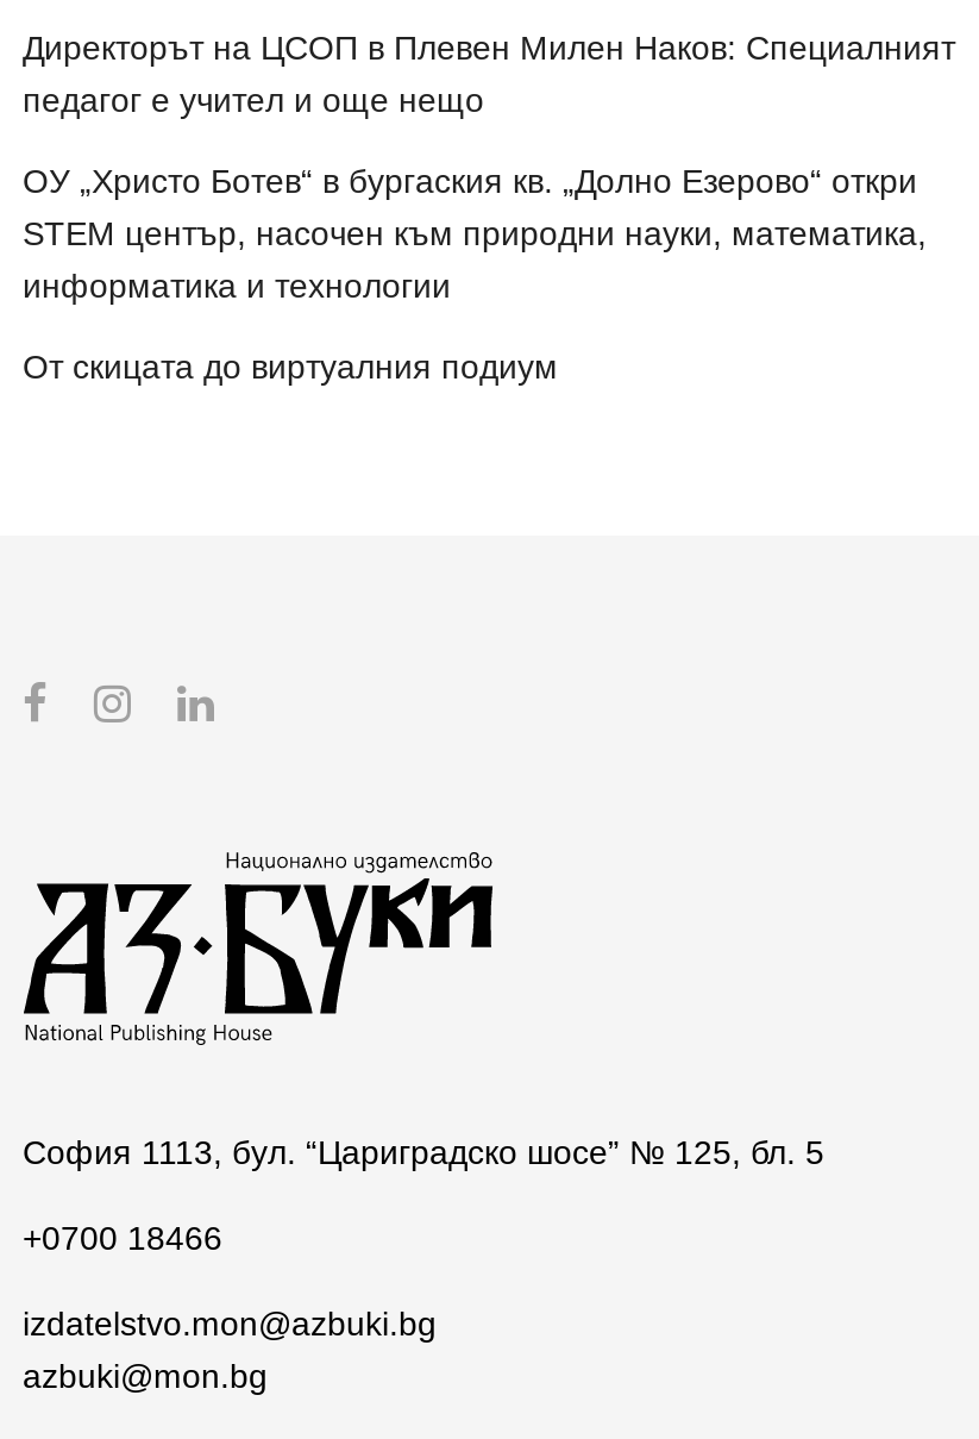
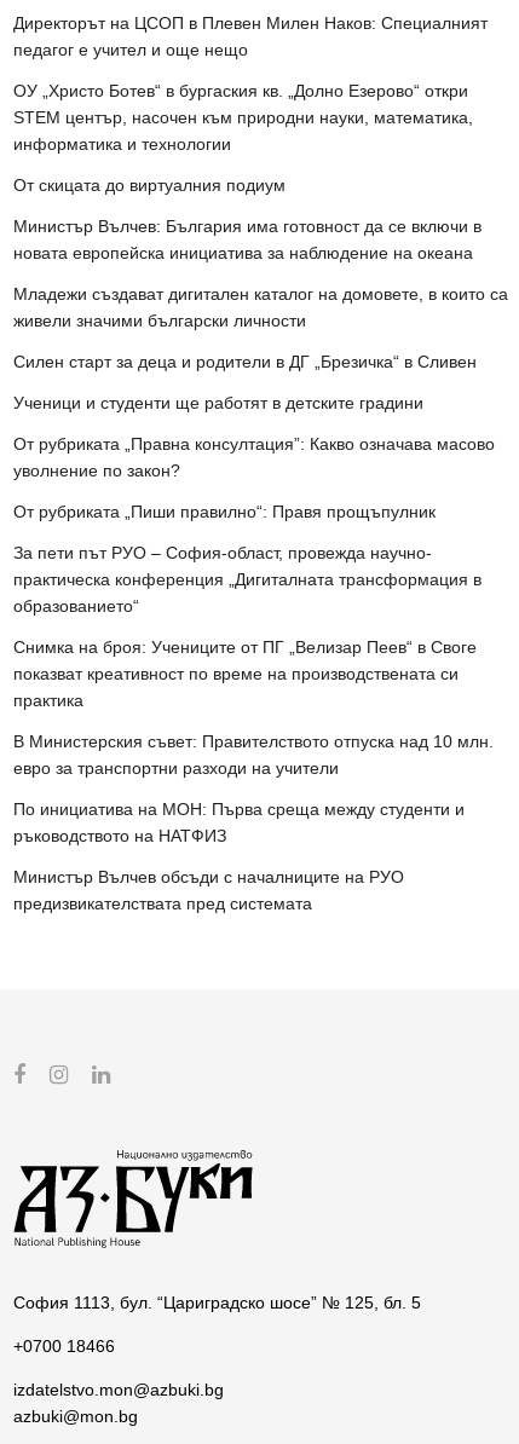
+ Министър Вълчев: България има готовност да се включи в
+ новата европейска инициатива за наблюдение на океана
+ Младежи създават дигитален каталог на домовете, в които са
+ живели значими български личности
+ Силен старт за деца и родители в ДГ „Брезичка“ в Сливен
+ Ученици и студенти ще работят в детските градини
+ От рубриката „Правна консултация”: Какво означава масово
+ уволнение по закон?
+ От рубриката „Пиши правилно“: Правя прощъпулник
+ За пети път РУО – София-област, провежда научно-
+ практическа конференция „Дигиталната трансформация в
+ образованието“
+ Снимка на броя: Учениците от ПГ „Велизар Пеев“ в Своге
+ показват креативност по време на производствената си
+ практика
+ В Министерския съвет: Правителството отпуска над 10 млн.
+ евро за транспортни разходи на учители
+ По инициатива на МОН: Първа среща между студенти и
+ ръководството на НАТФИЗ
+ Министър Вълчев обсъди с началниците на РУО
+ предизвикателствата пред системата
